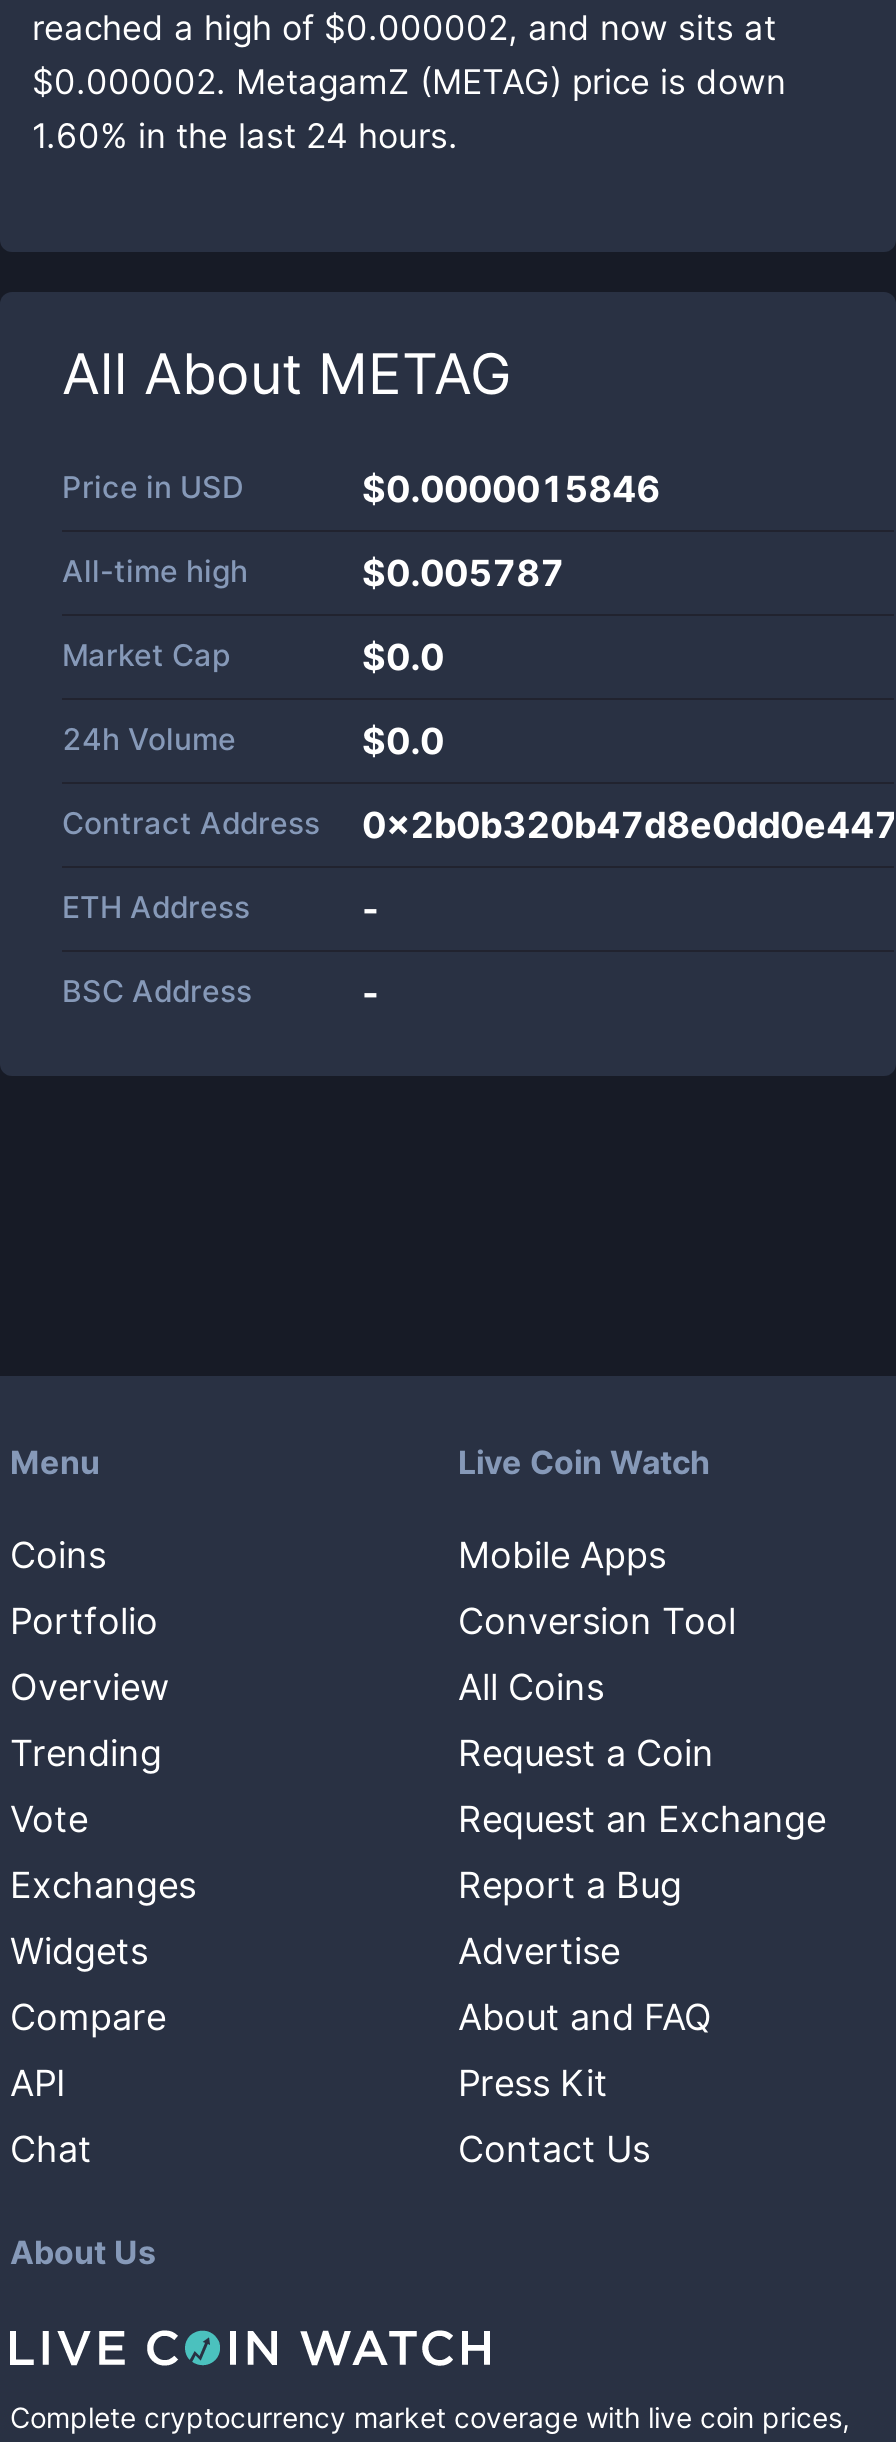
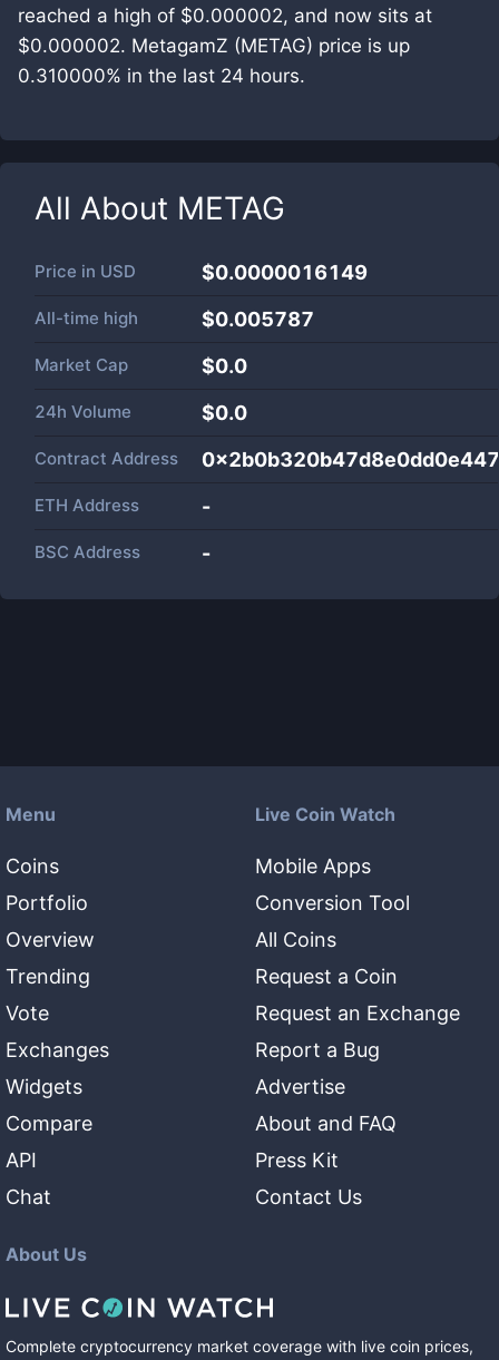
- $0.000002. MetagamZ (METAG) price is down
+ $0.000002. MetagamZ (METAG) price is up

- 1.60% in the last 24 hours.
+ 0.310000% in the last 24 hours.

- $0.0000015846
+ $0.0000016149
